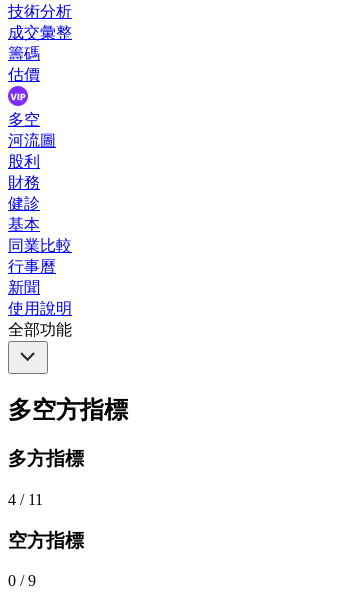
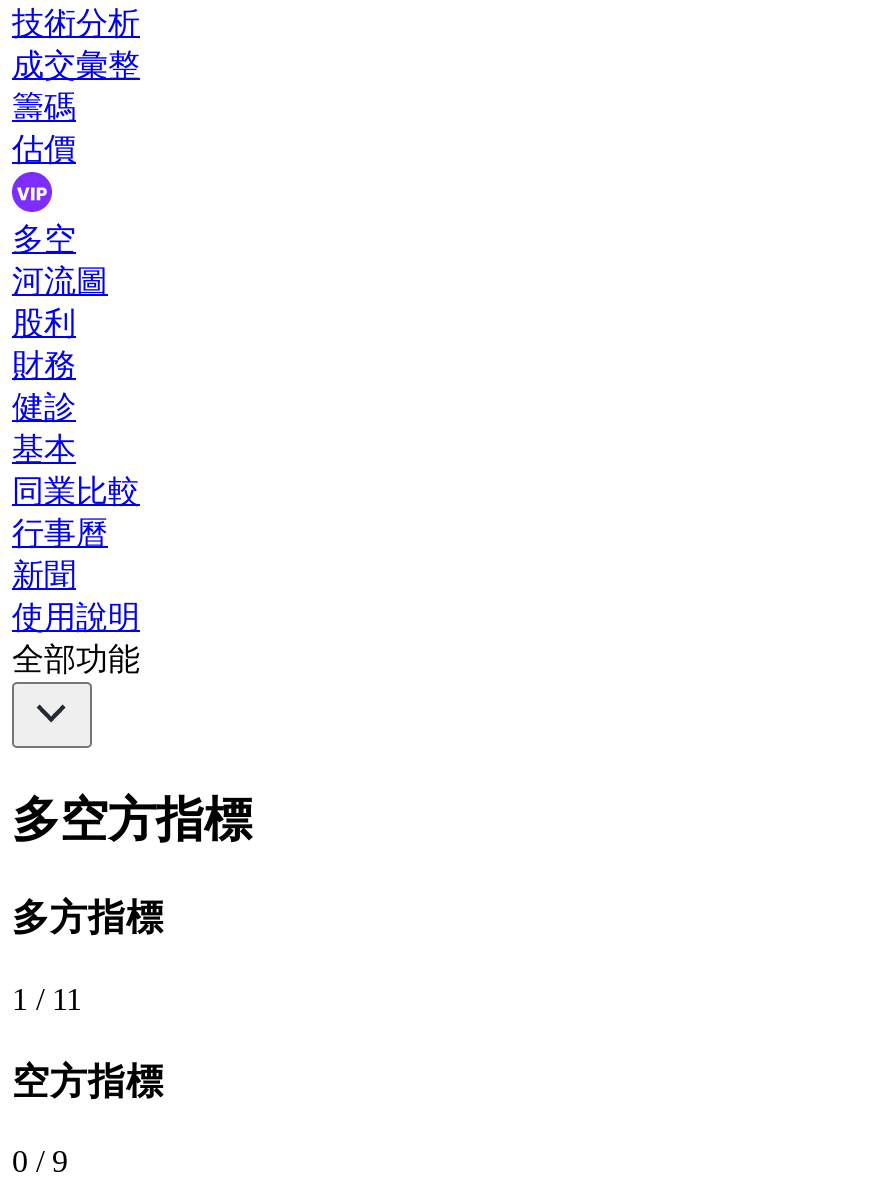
- 4 / 11
+ 1 / 11
